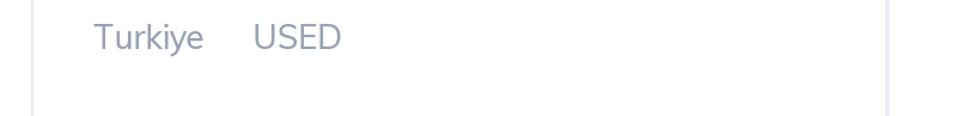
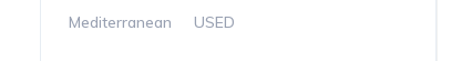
- Turkiye
+ Mediterranean
